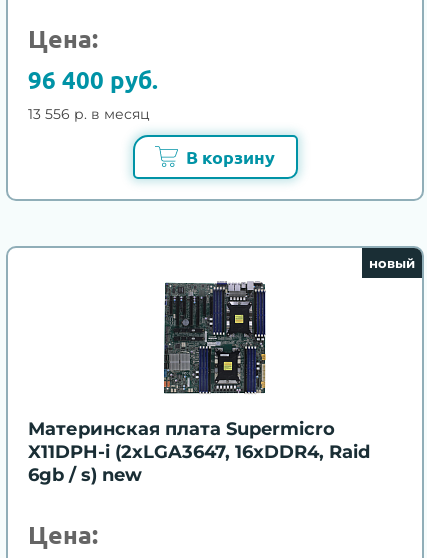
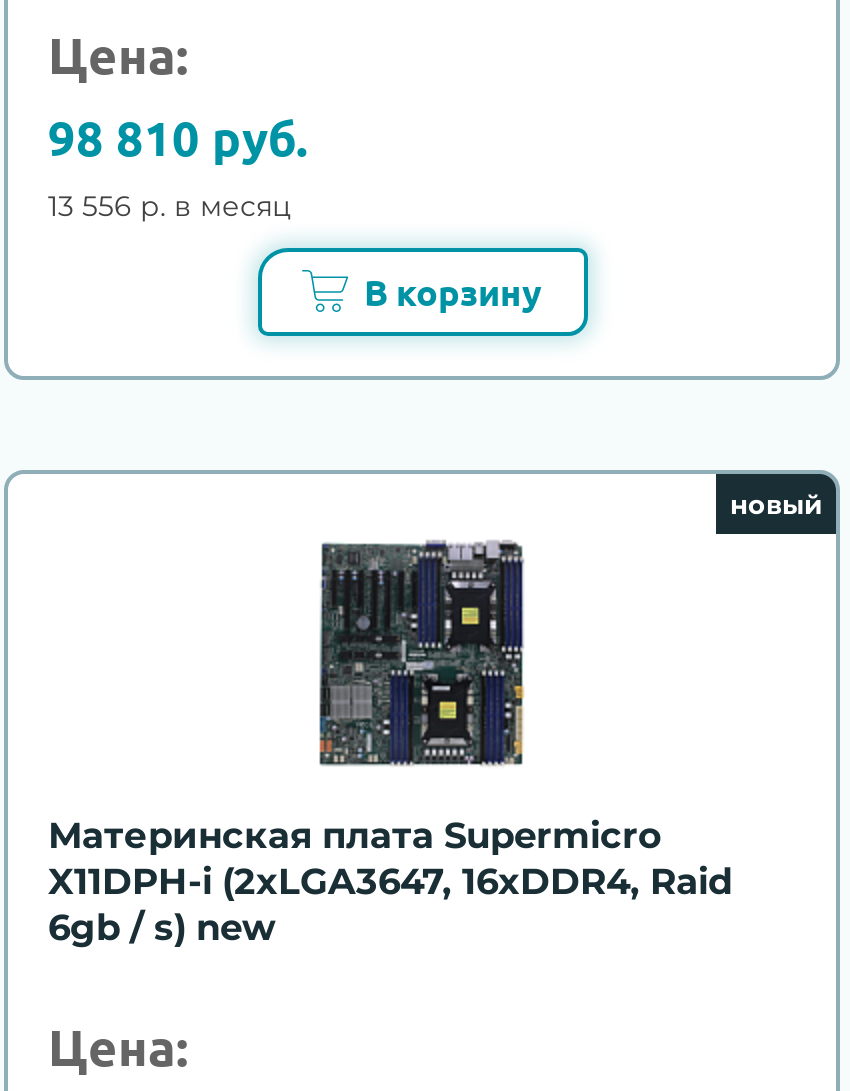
- 96 400 руб.
+ 98 810 руб.
